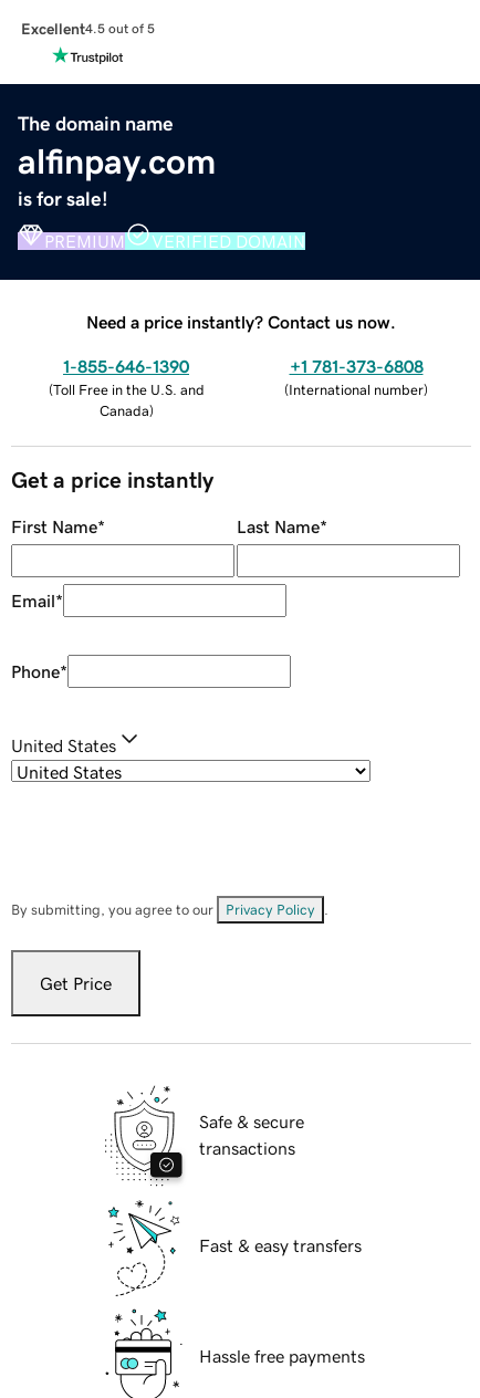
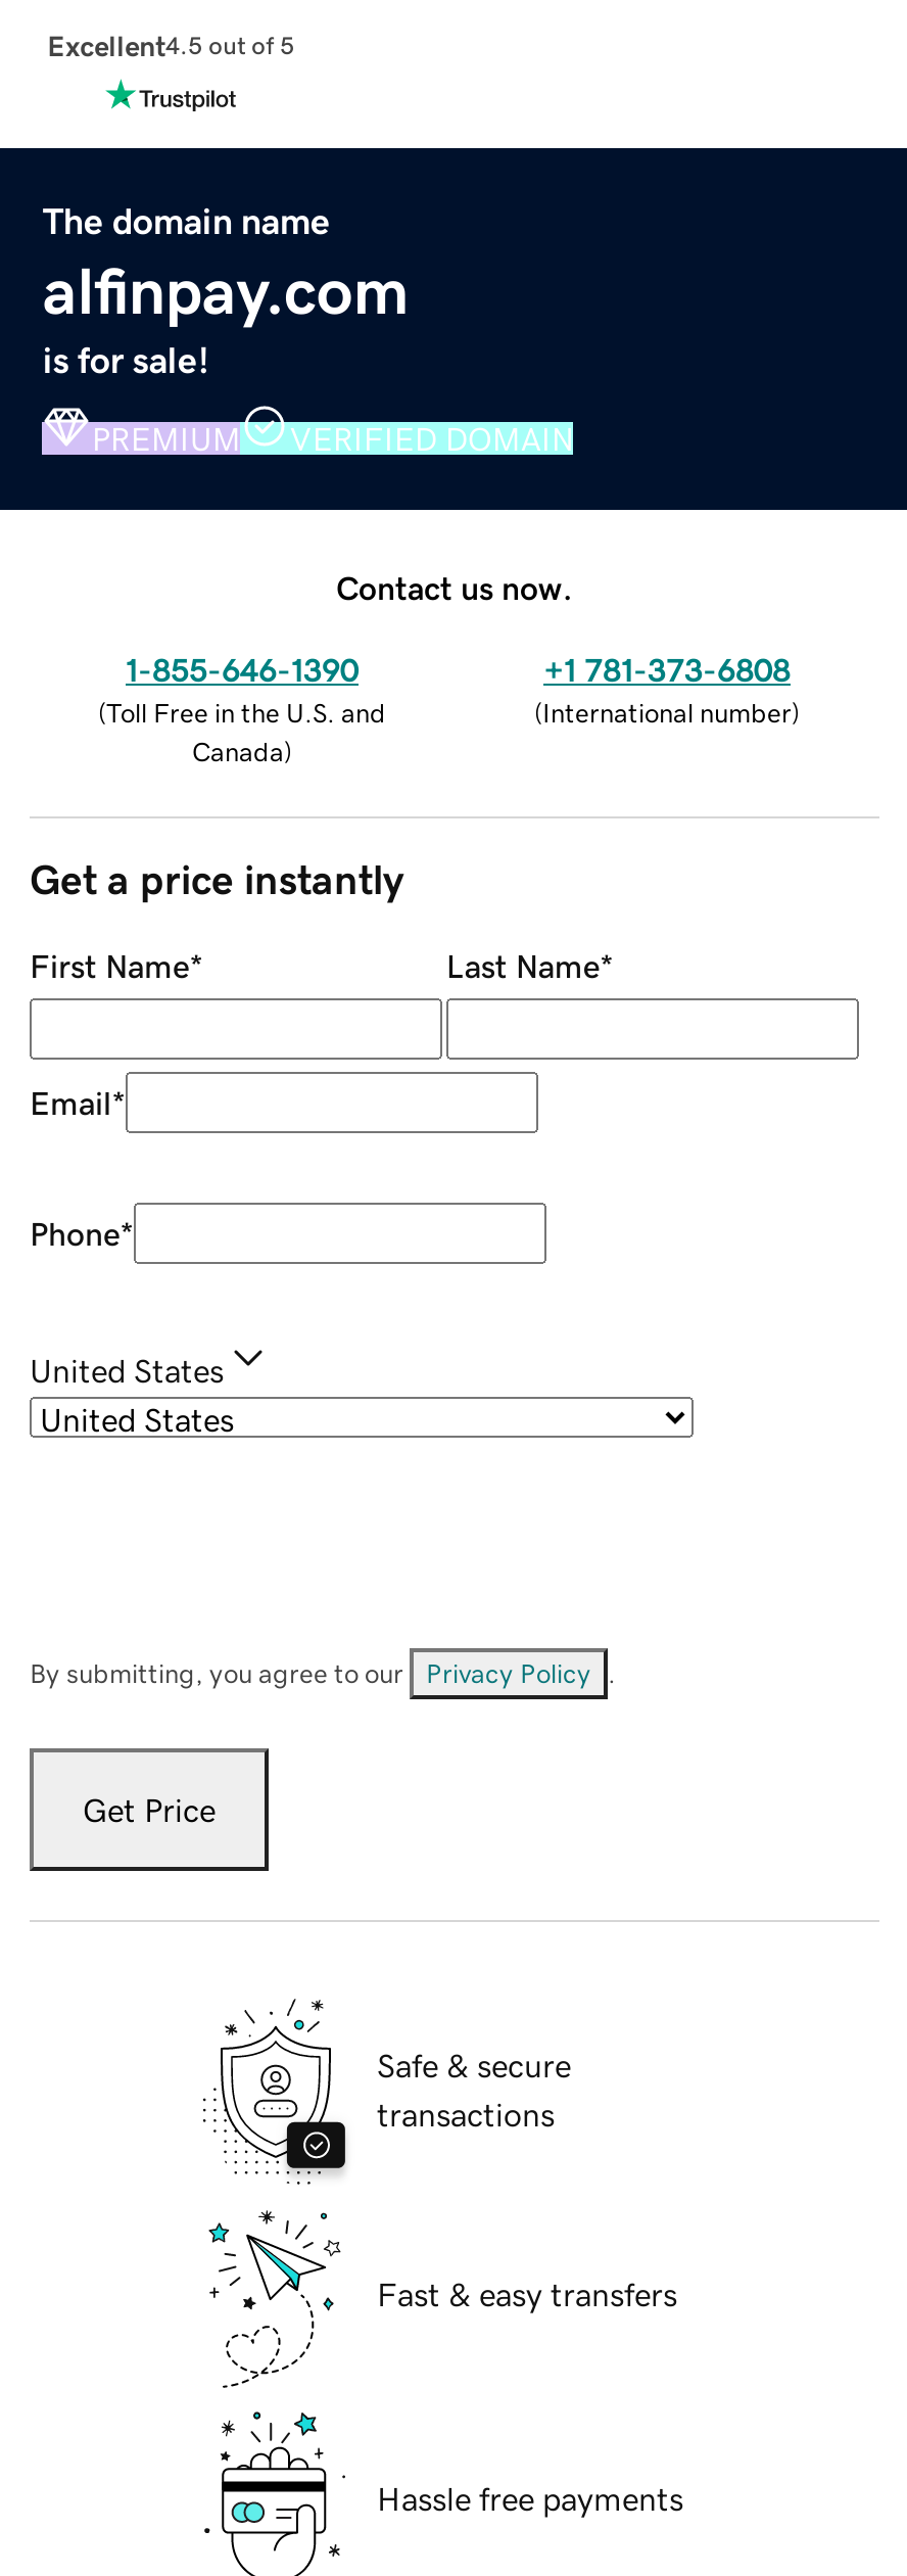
- Need a price instantly? Contact us now.
+ Contact us now.
